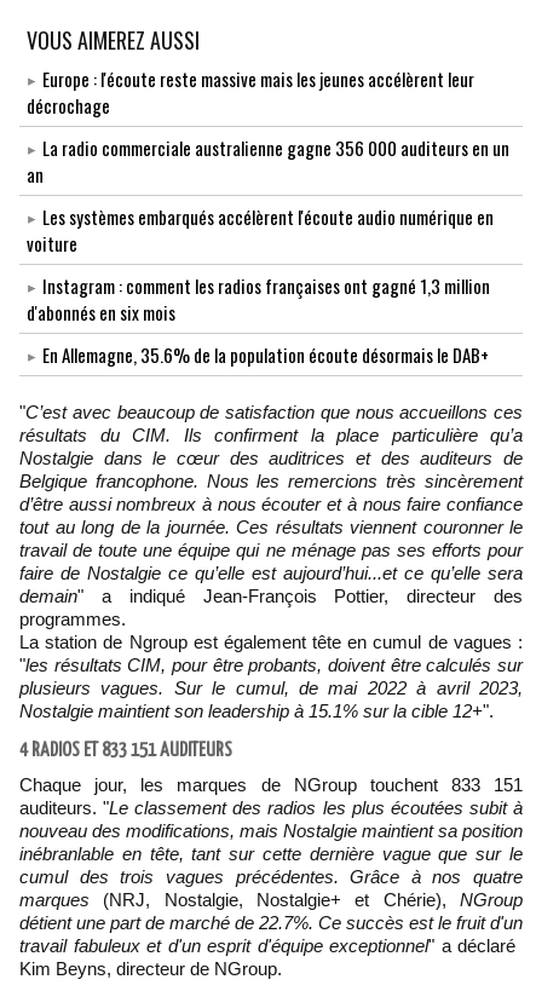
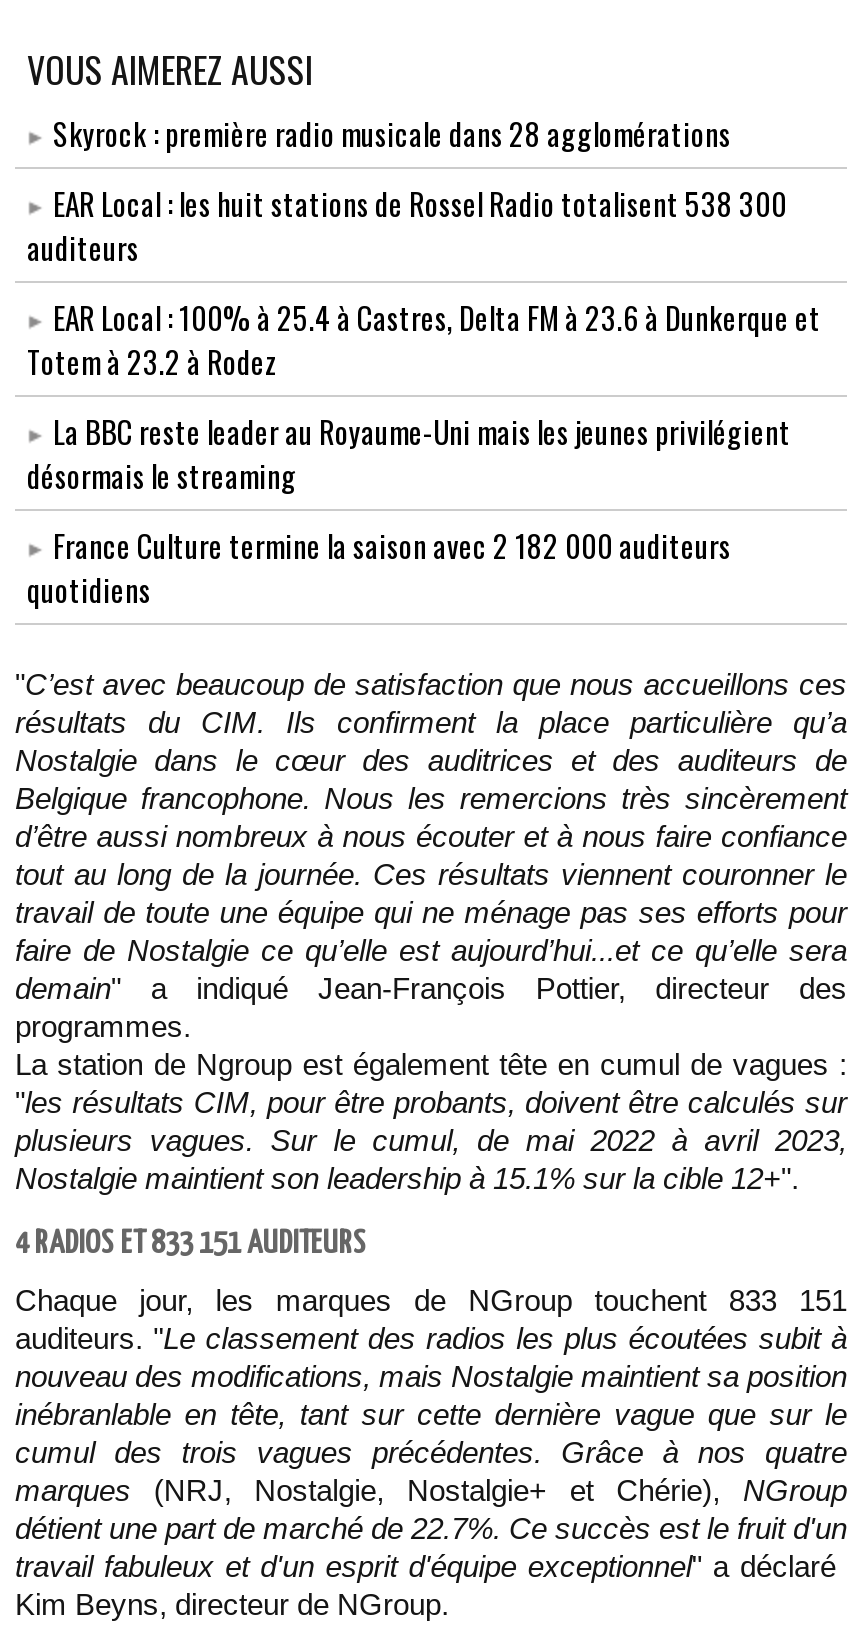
- Europe : l'écoute reste massive mais les jeunes accélèrent leur
- décrochage
+ Skyrock : première radio musicale dans 28 agglomérations

- La radio commerciale australienne gagne 356 000 auditeurs en un
- an
+ EAR Local : les huit stations de Rossel Radio totalisent 538 300
+ auditeurs

- Les systèmes embarqués accélèrent l'écoute audio numérique en
- voiture
+ EAR Local : 100% à 25.4 à Castres, Delta FM à 23.6 à Dunkerque et
+ Totem à 23.2 à Rodez

- Instagram : comment les radios françaises ont gagné 1,3 million
- d'abonnés en six mois
+ La BBC reste leader au Royaume-Uni mais les jeunes privilégient
+ désormais le streaming

- En Allemagne, 35.6% de la population écoute désormais le DAB+
+ France Culture termine la saison avec 2 182 000 auditeurs
+ quotidiens
